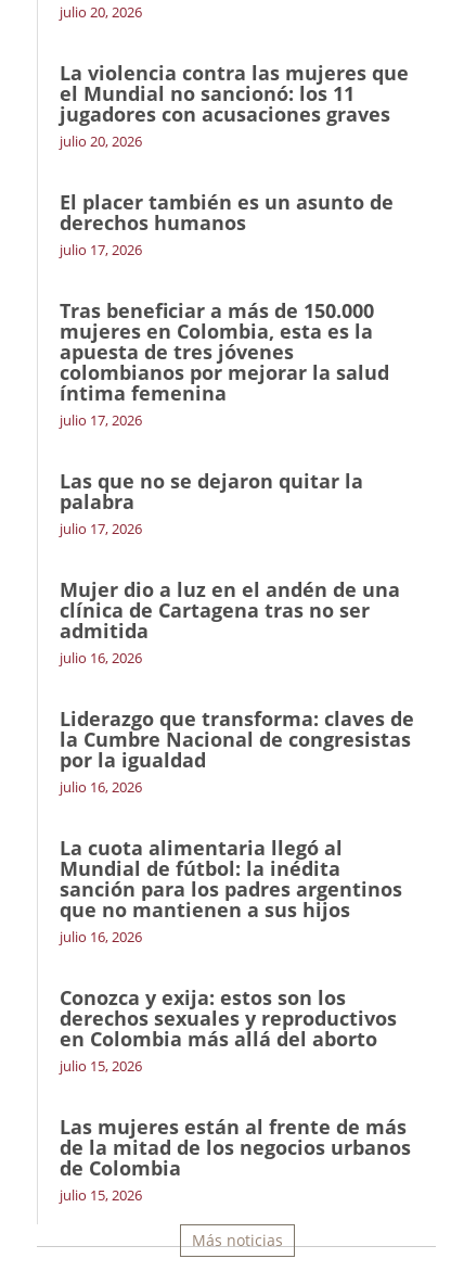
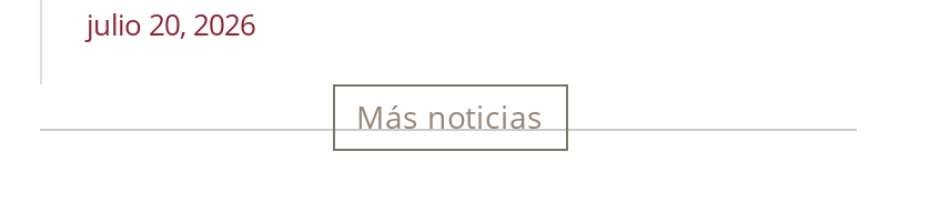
- La violencia contra las mujeres que
- el Mundial no sancionó: los 11
- jugadores con acusaciones graves
- julio 20, 2026
- El placer también es un asunto de
- derechos humanos
- julio 17, 2026
- Tras beneficiar a más de 150.000
- mujeres en Colombia, esta es la
- apuesta de tres jóvenes
- colombianos por mejorar la salud
- íntima femenina
- julio 17, 2026
- Las que no se dejaron quitar la
- palabra
- julio 17, 2026
- Mujer dio a luz en el andén de una
- clínica de Cartagena tras no ser
- admitida
- julio 16, 2026
- Liderazgo que transforma: claves de
- la Cumbre Nacional de congresistas
- por la igualdad
- julio 16, 2026
- La cuota alimentaria llegó al
- Mundial de fútbol: la inédita
- sanción para los padres argentinos
- que no mantienen a sus hijos
- julio 16, 2026
- Conozca y exija: estos son los
- derechos sexuales y reproductivos
- en Colombia más allá del aborto
- julio 15, 2026
- Las mujeres están al frente de más
- de la mitad de los negocios urbanos
- de Colombia
- julio 15, 2026
